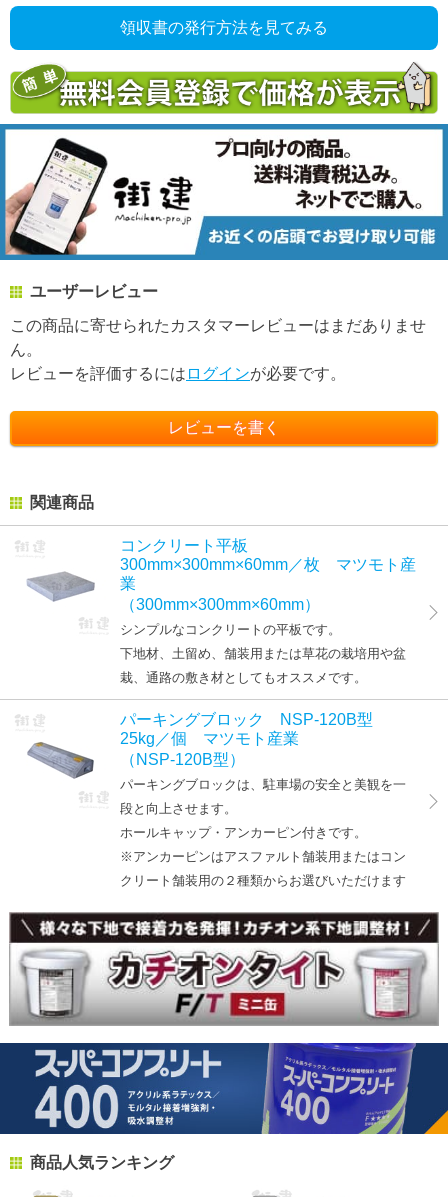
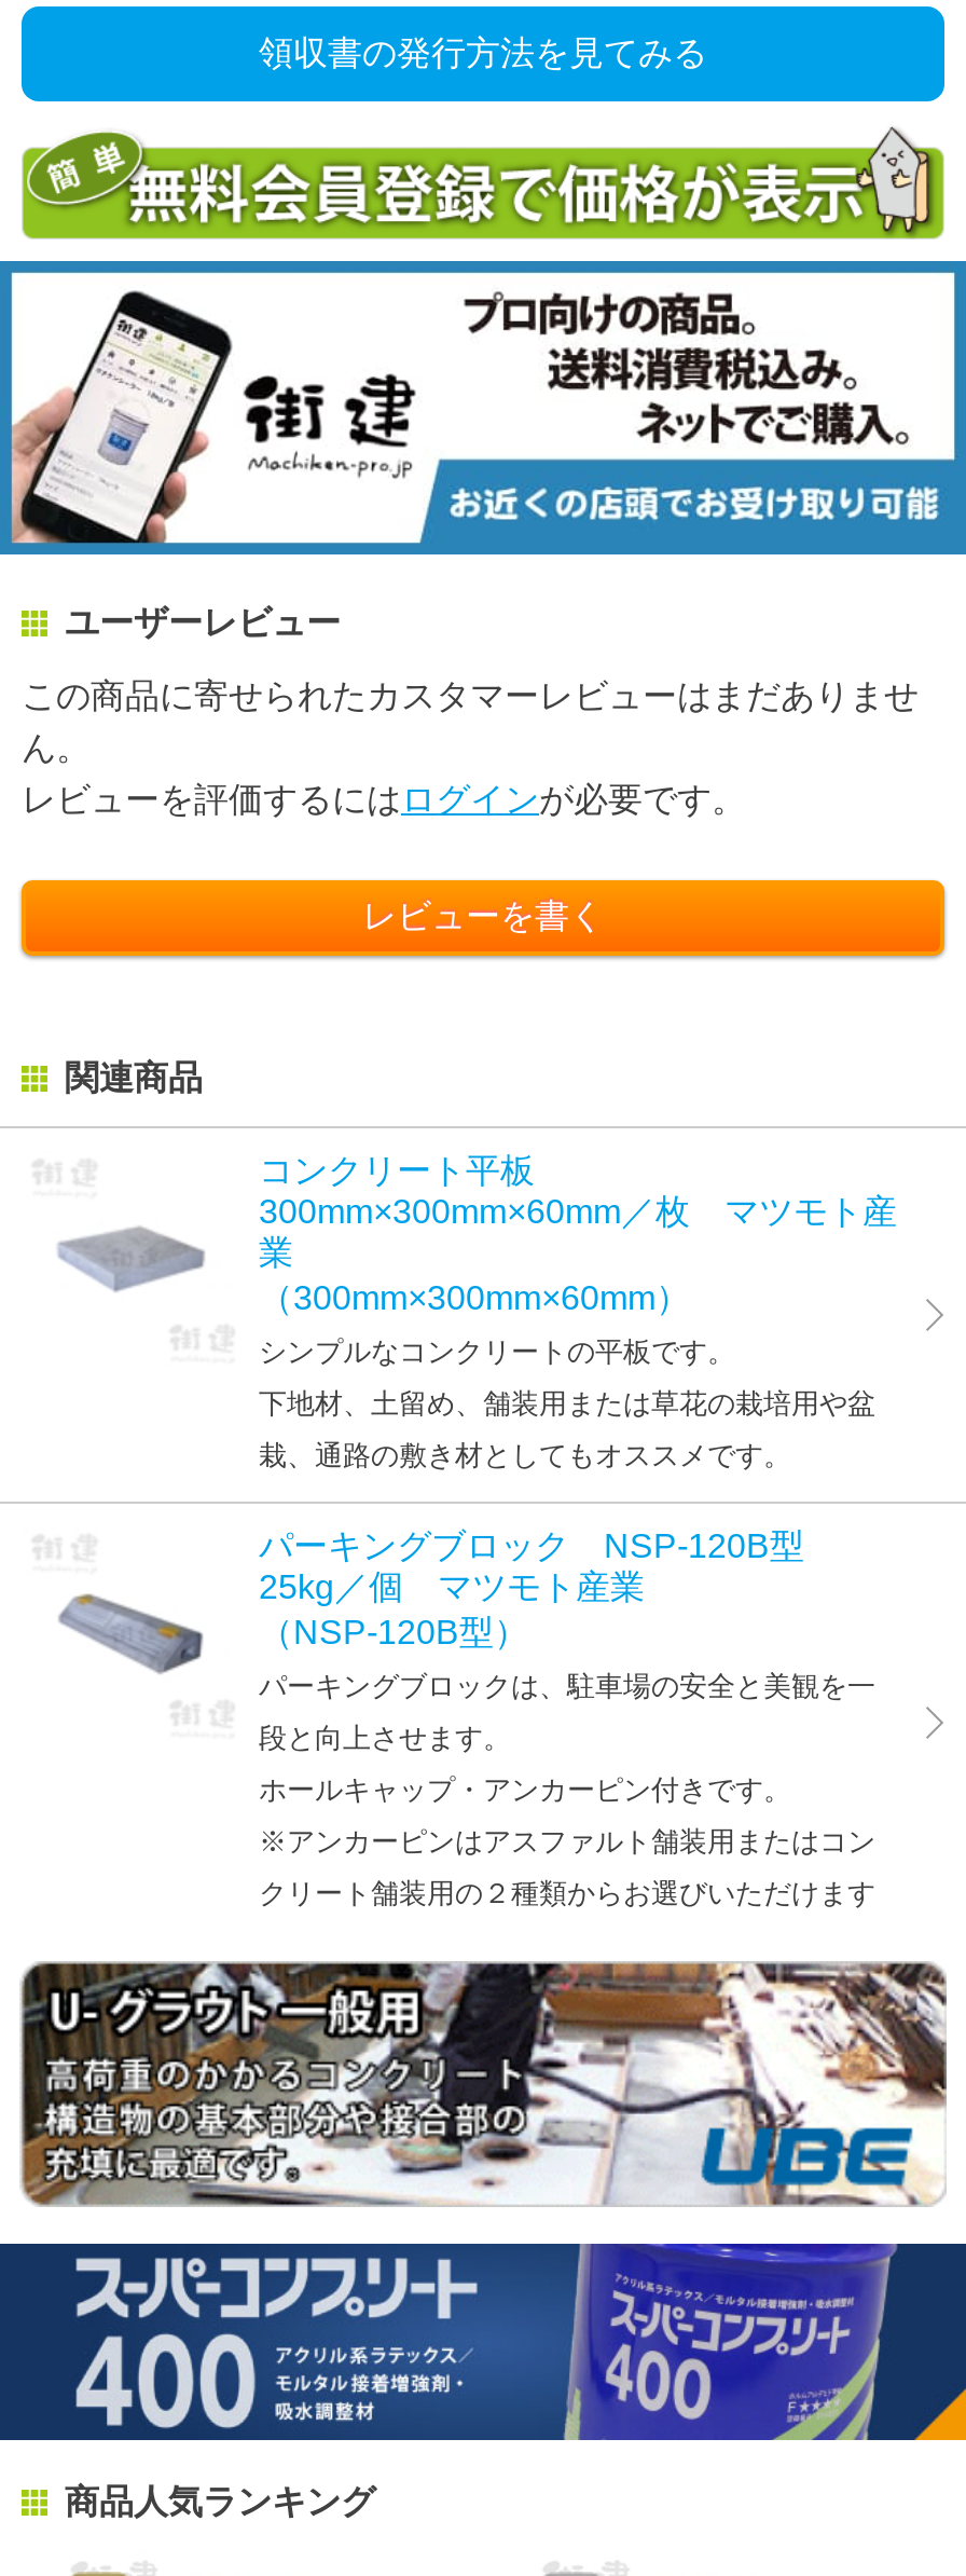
- [image]
+ [image]
